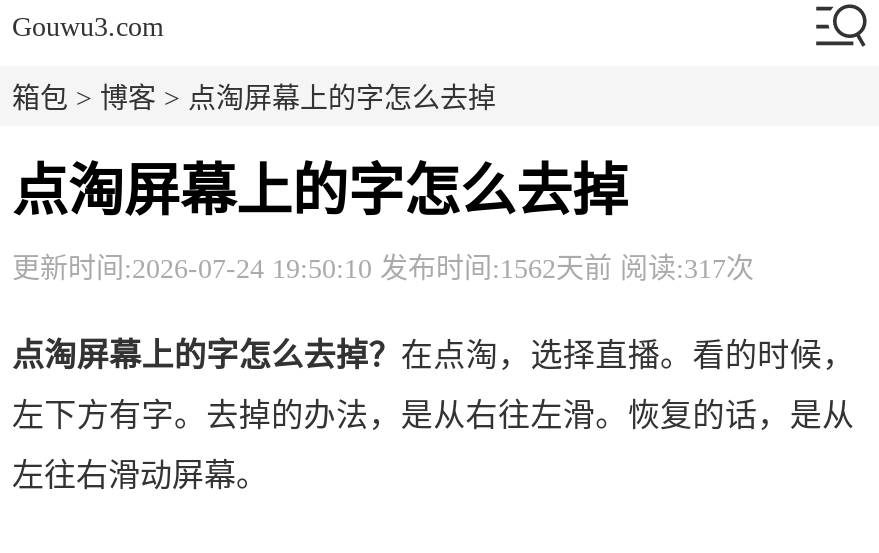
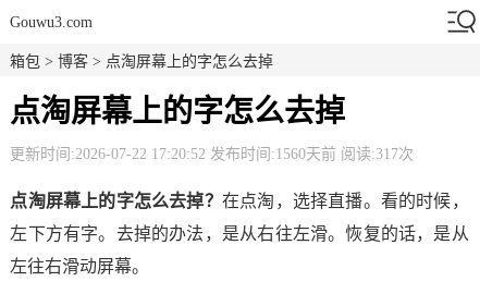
- 更新时间:2026-07-24 19:50:10 发布时间:1562天前 阅读:317次
+ 更新时间:2026-07-22 17:20:52 发布时间:1560天前 阅读:317次
